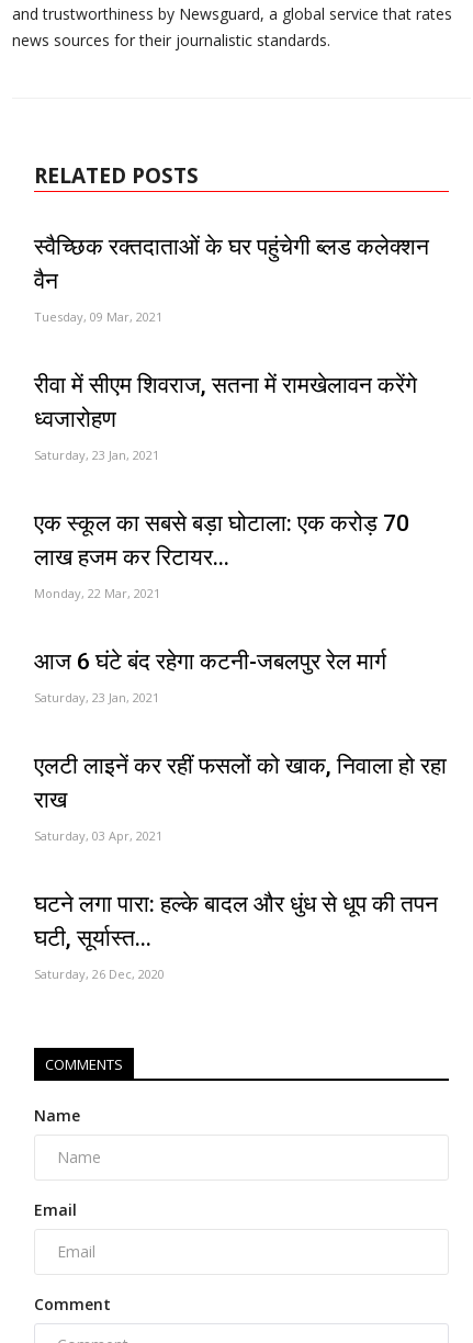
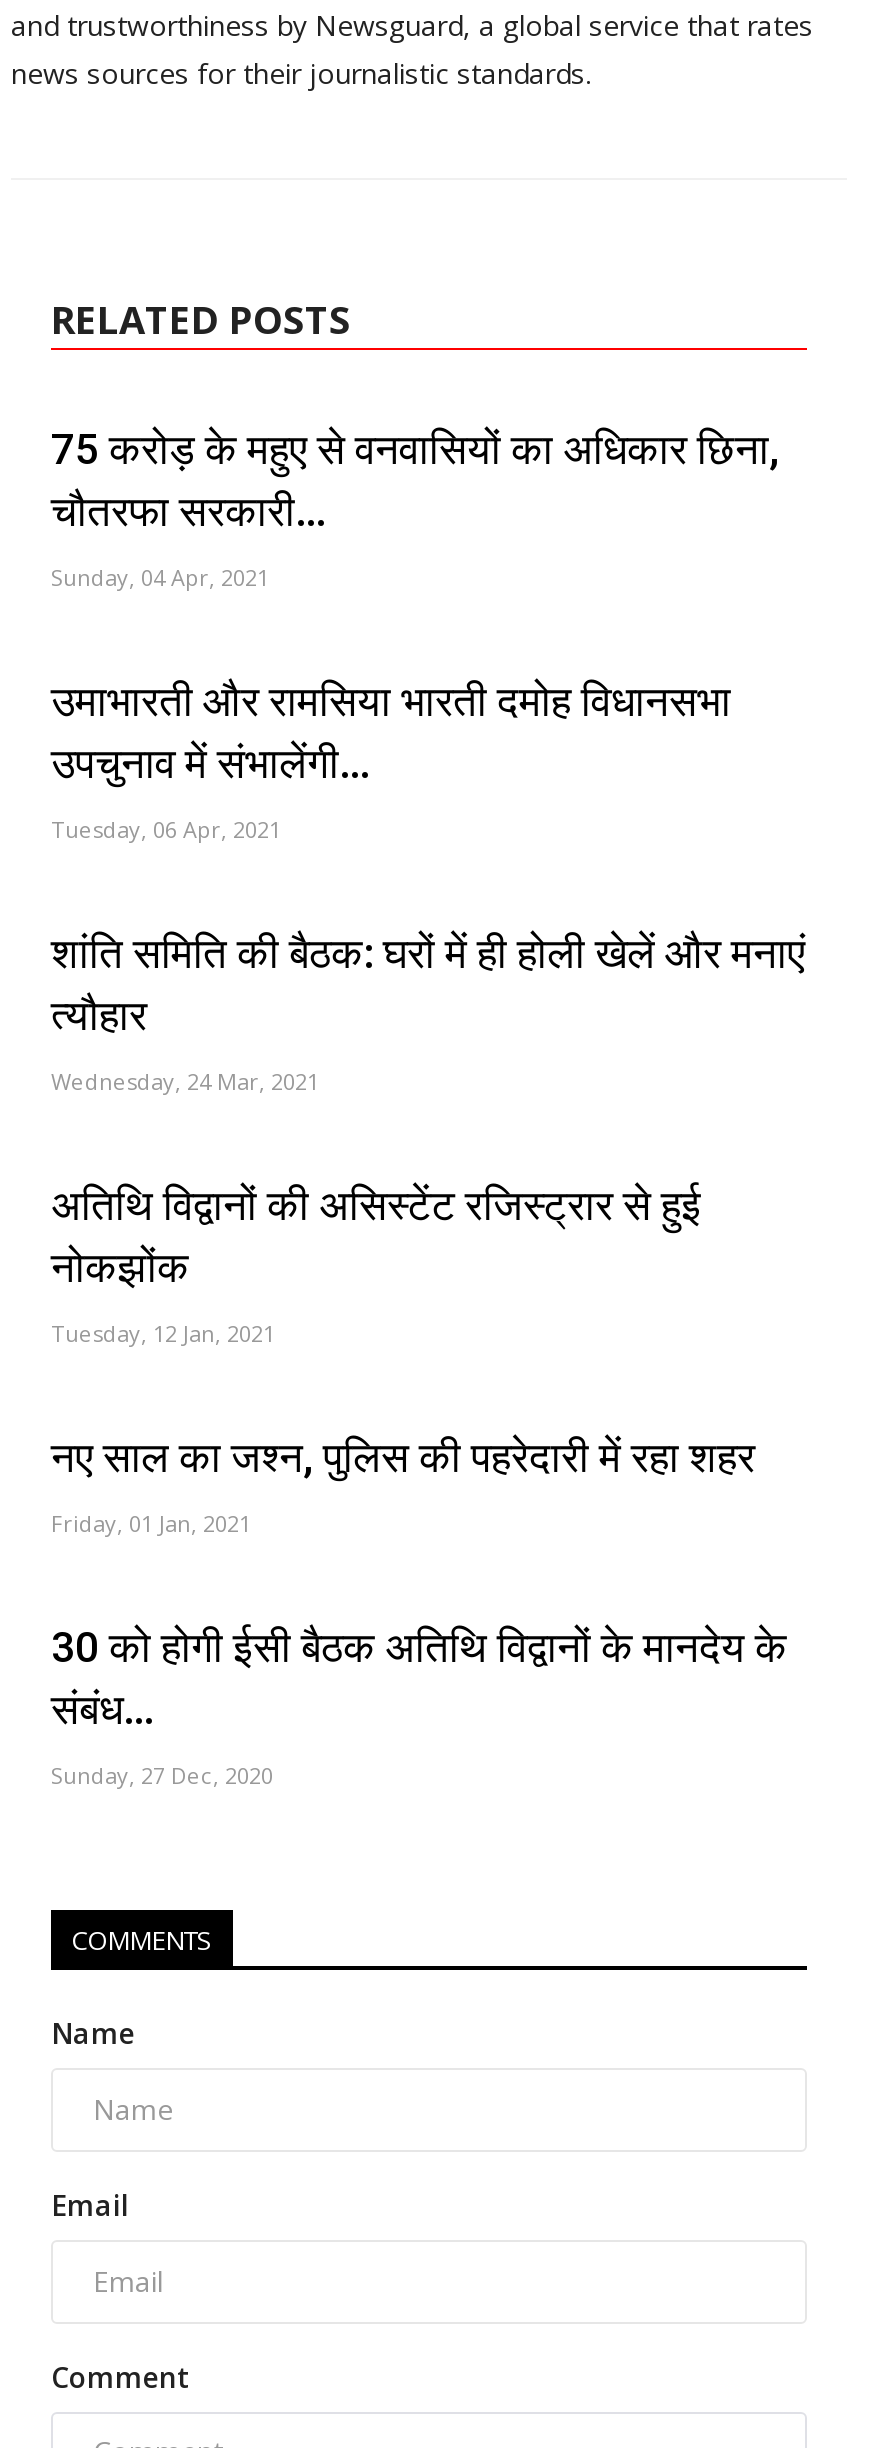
- स्वैच्छिक रक्तदाताओं के घर पहुंचेगी ब्लड कलेक्शन
- वैन
+ 75 करोड़ के महुए से वनवासियों का अधिकार छिना,
+ चौतरफा सरकारी...

- Tuesday, 09 Mar, 2021
+ Sunday, 04 Apr, 2021

- रीवा में सीएम शिवराज, सतना में रामखेलावन करेंगे
- ध्वजारोहण
+ उमाभारती और रामसिया भारती दमोह विधानसभा
+ उपचुनाव में संभालेंगी...

- Saturday, 23 Jan, 2021
+ Tuesday, 06 Apr, 2021

- एक स्कूल का सबसे बड़ा घोटाला: एक करोड़ 70
- लाख हजम कर रिटायर...
+ शांति समिति की बैठक: घरों में ही होली खेलें और मनाएं
+ त्यौहार

- Monday, 22 Mar, 2021
+ Wednesday, 24 Mar, 2021

- आज 6 घंटे बंद रहेगा कटनी-जबलपुर रेल मार्ग
+ अतिथि विद्वानों की असिस्टेंट रजिस्ट्रार से हुई
+ नोकझोंक

- Saturday, 23 Jan, 2021
+ Tuesday, 12 Jan, 2021

- एलटी लाइनें कर रहीं फसलों को खाक, निवाला हो रहा
- राख
+ नए साल का जश्न, पुलिस की पहरेदारी में रहा शहर

- Saturday, 03 Apr, 2021
+ Friday, 01 Jan, 2021

- घटने लगा पारा: हल्के बादल और धुंध से धूप की तपन
- घटी, सूर्यास्त...
+ 30 को होगी ईसी बैठक अतिथि विद्वानों के मानदेय के
+ संबंध...

- Saturday, 26 Dec, 2020
+ Sunday, 27 Dec, 2020
